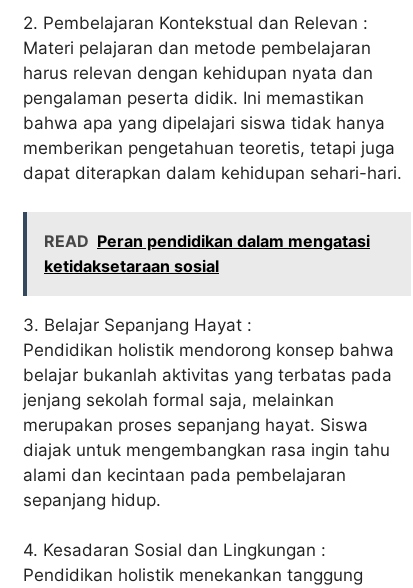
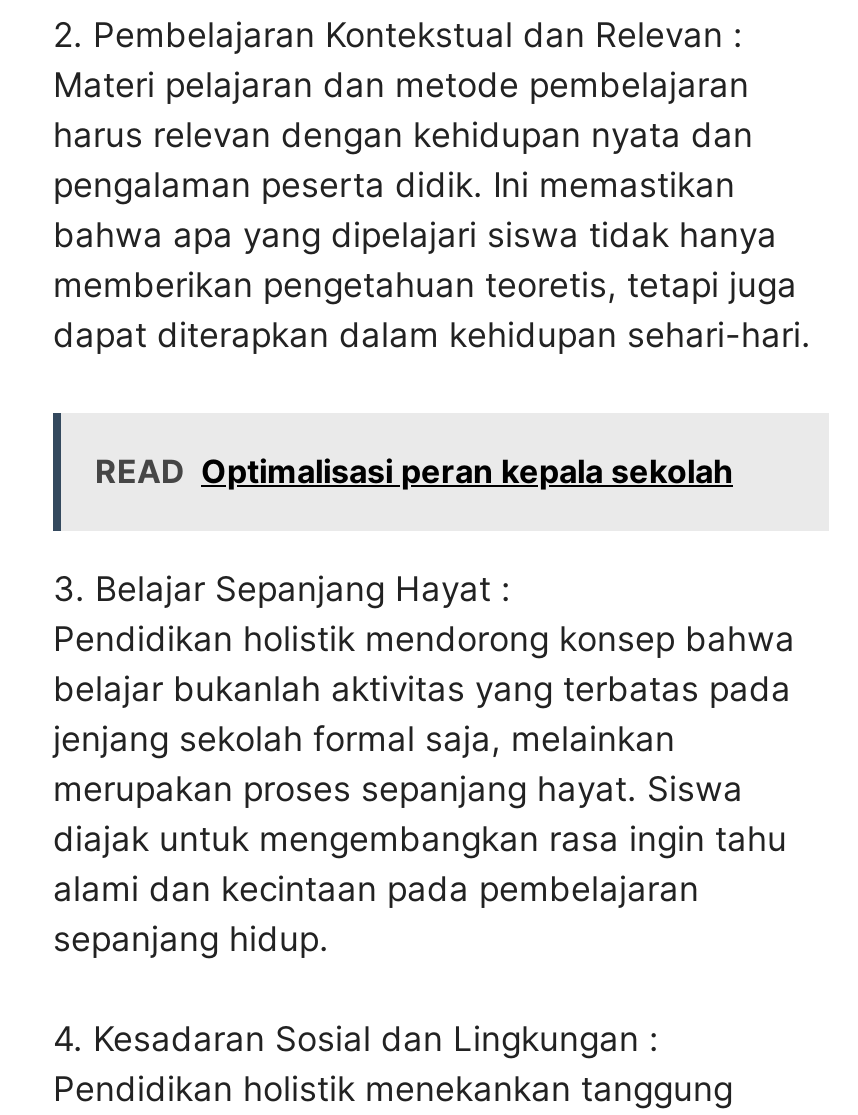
- READ Peran pendidikan dalam mengatasi
- ketidaksetaraan sosial
+ READ Optimalisasi peran kepala sekolah
